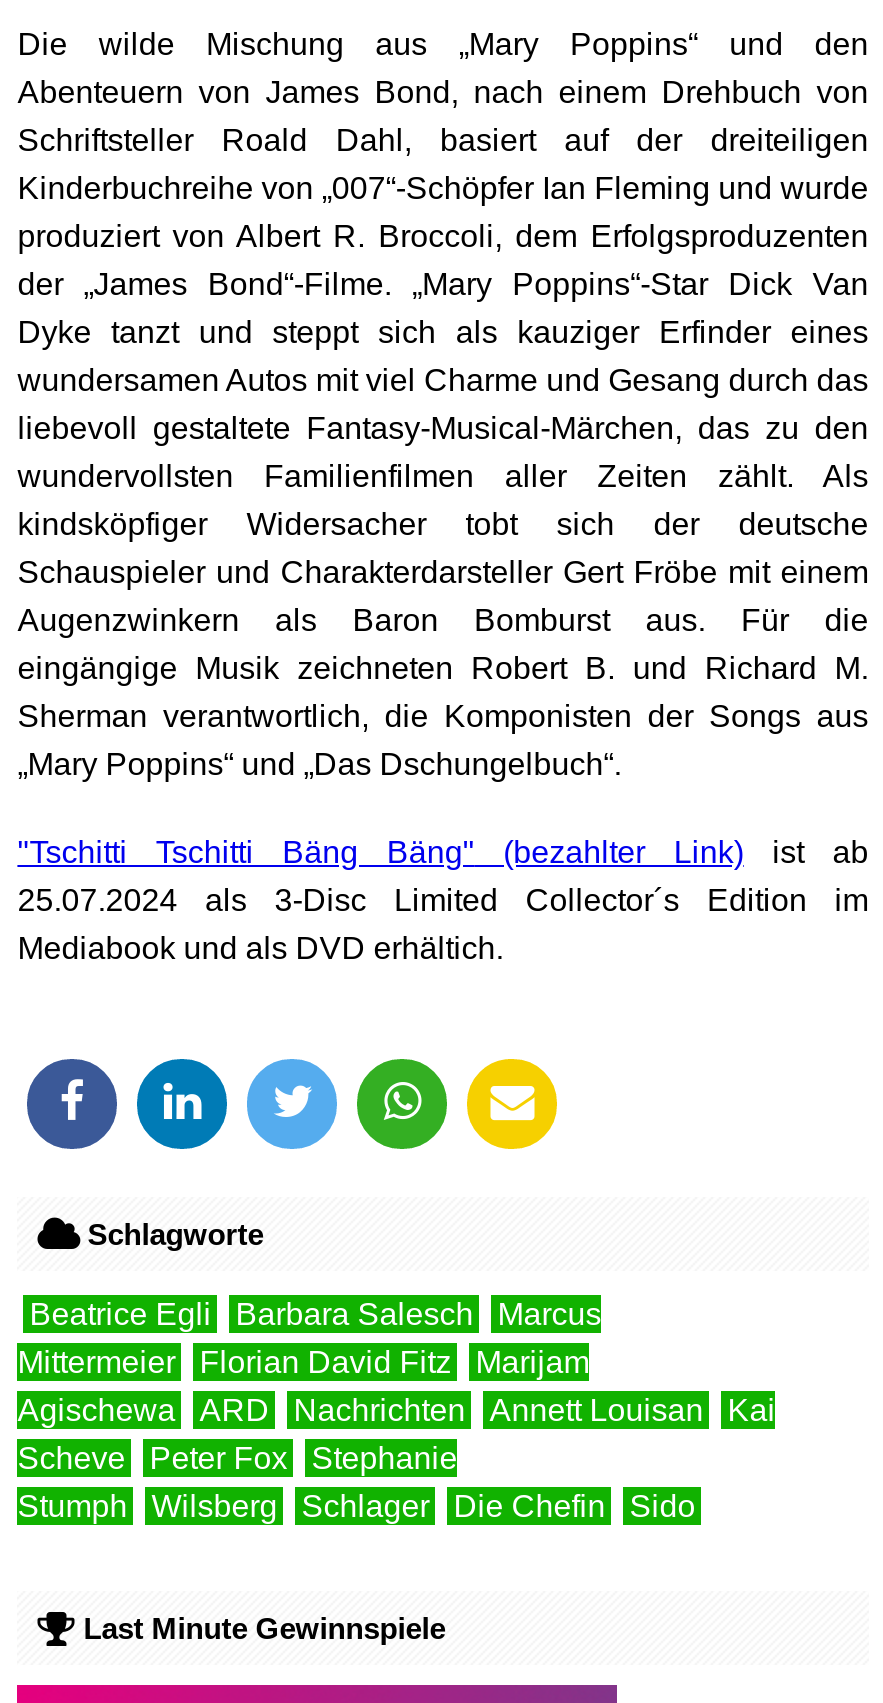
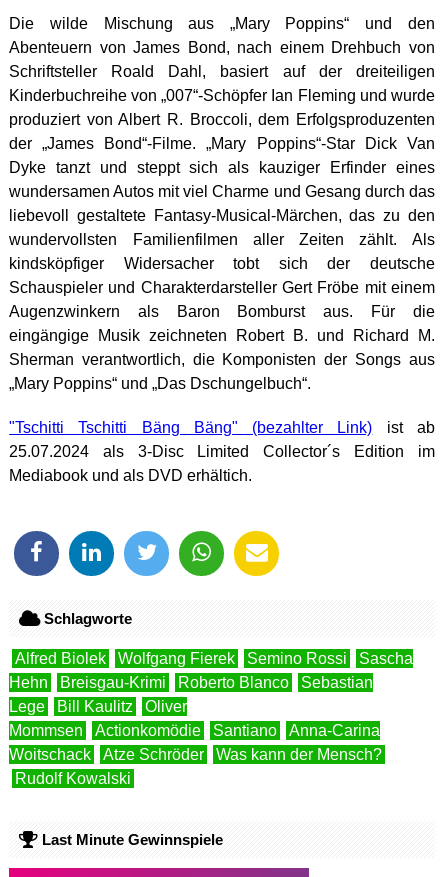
- Beatrice Egli
- Barbara Salesch
- Marcus
- Mittermeier
- Florian David Fitz
- Marijam
- Agischewa
- ARD
- Nachrichten
- Annett Louisan
- Kai
- Scheve
- Peter Fox
- Stephanie
- Stumph
- Wilsberg
- Schlager
- Die Chefin
- Sido
+ Alfred Biolek
+ Wolfgang Fierek
+ Semino Rossi
+ Sascha
+ Hehn
+ Breisgau-Krimi
+ Roberto Blanco
+ Sebastian
+ Lege
+ Bill Kaulitz
+ Oliver
+ Mommsen
+ Actionkomödie
+ Santiano
+ Anna-Carina
+ Woitschack
+ Atze Schröder
+ Was kann der Mensch?
+ Rudolf Kowalski
